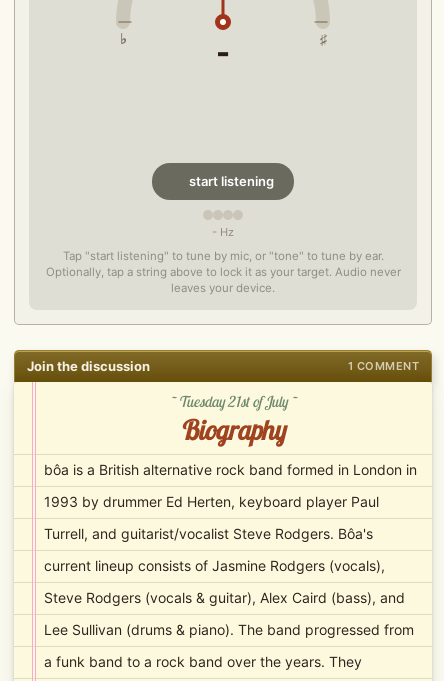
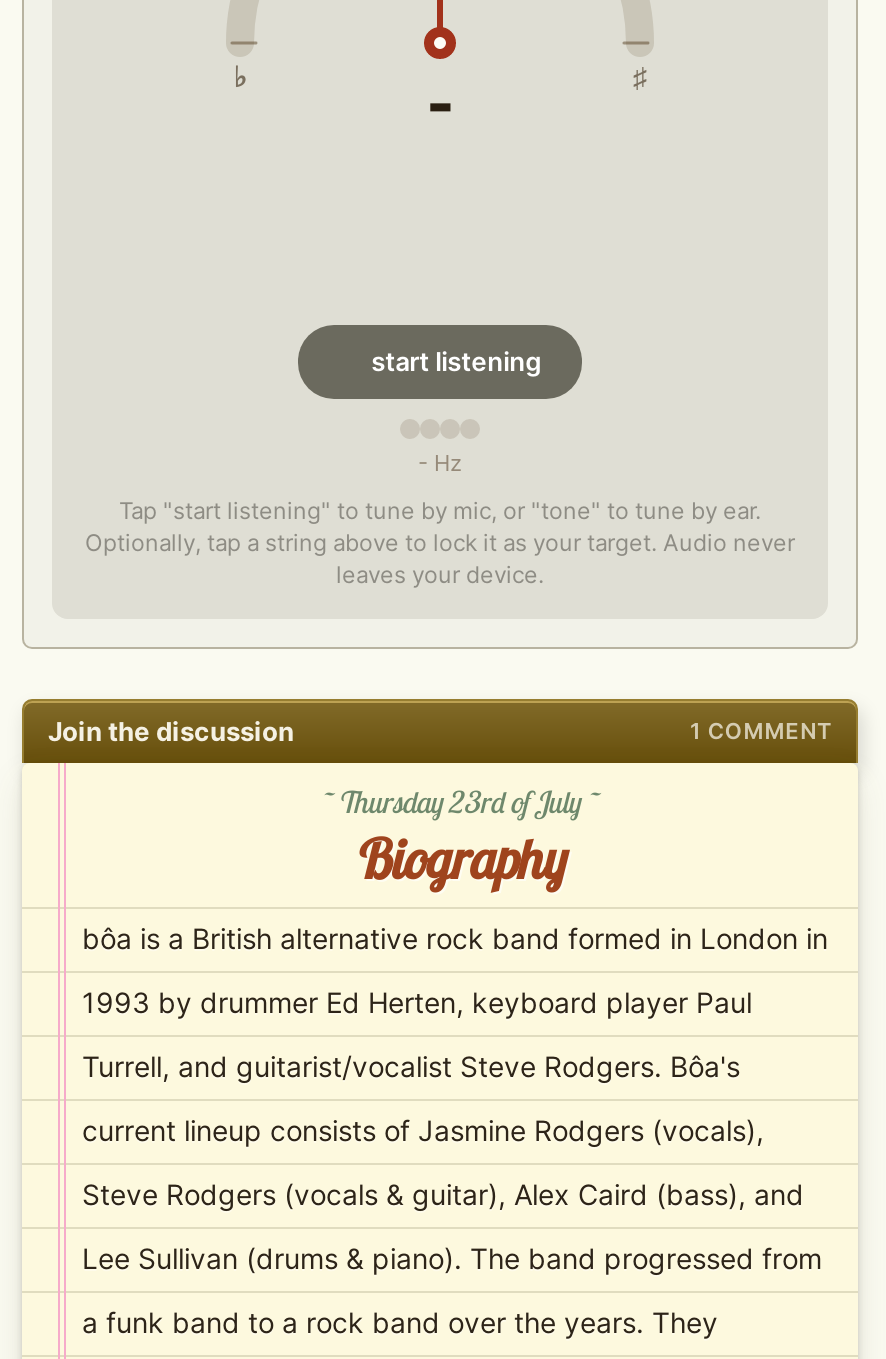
- ~ Tuesday 21st of July ~
+ ~ Thursday 23rd of July ~
